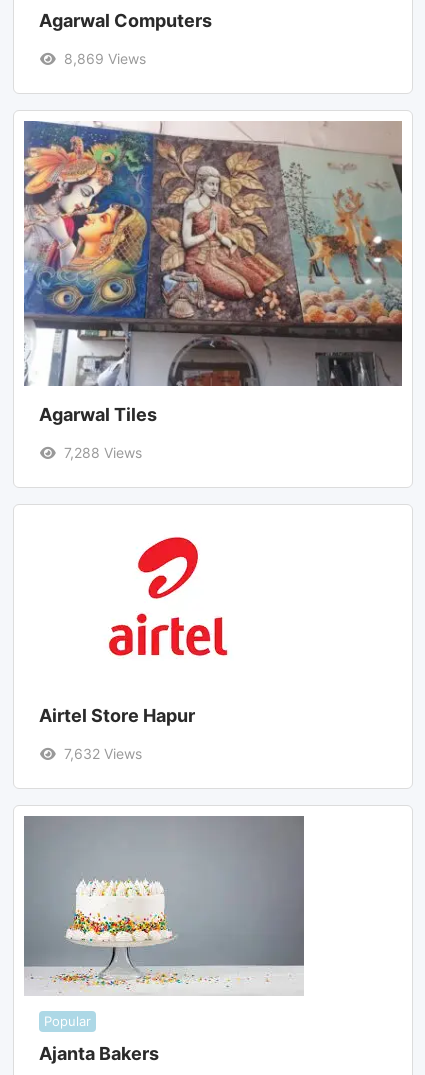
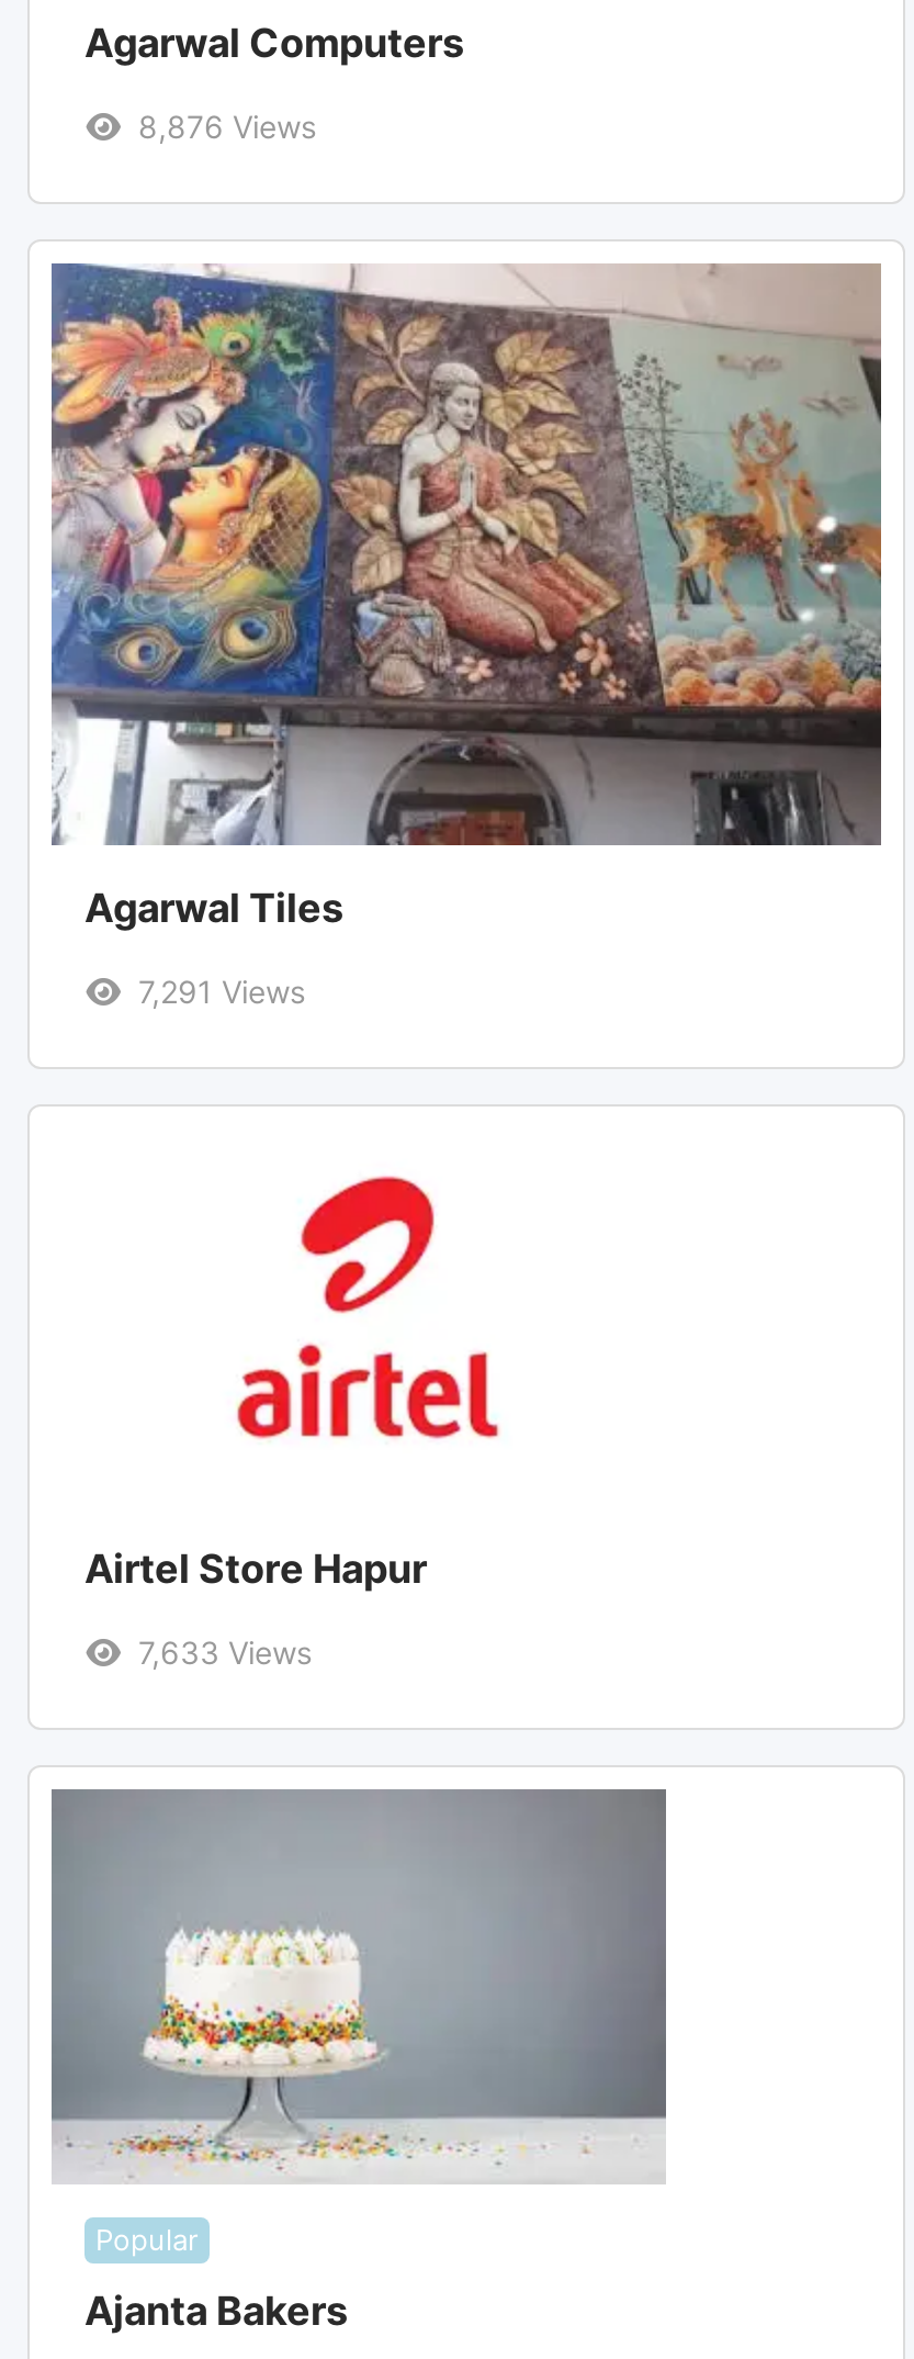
- 8,869 Views
+ 8,876 Views

- 7,288 Views
+ 7,291 Views

- 7,632 Views
+ 7,633 Views
